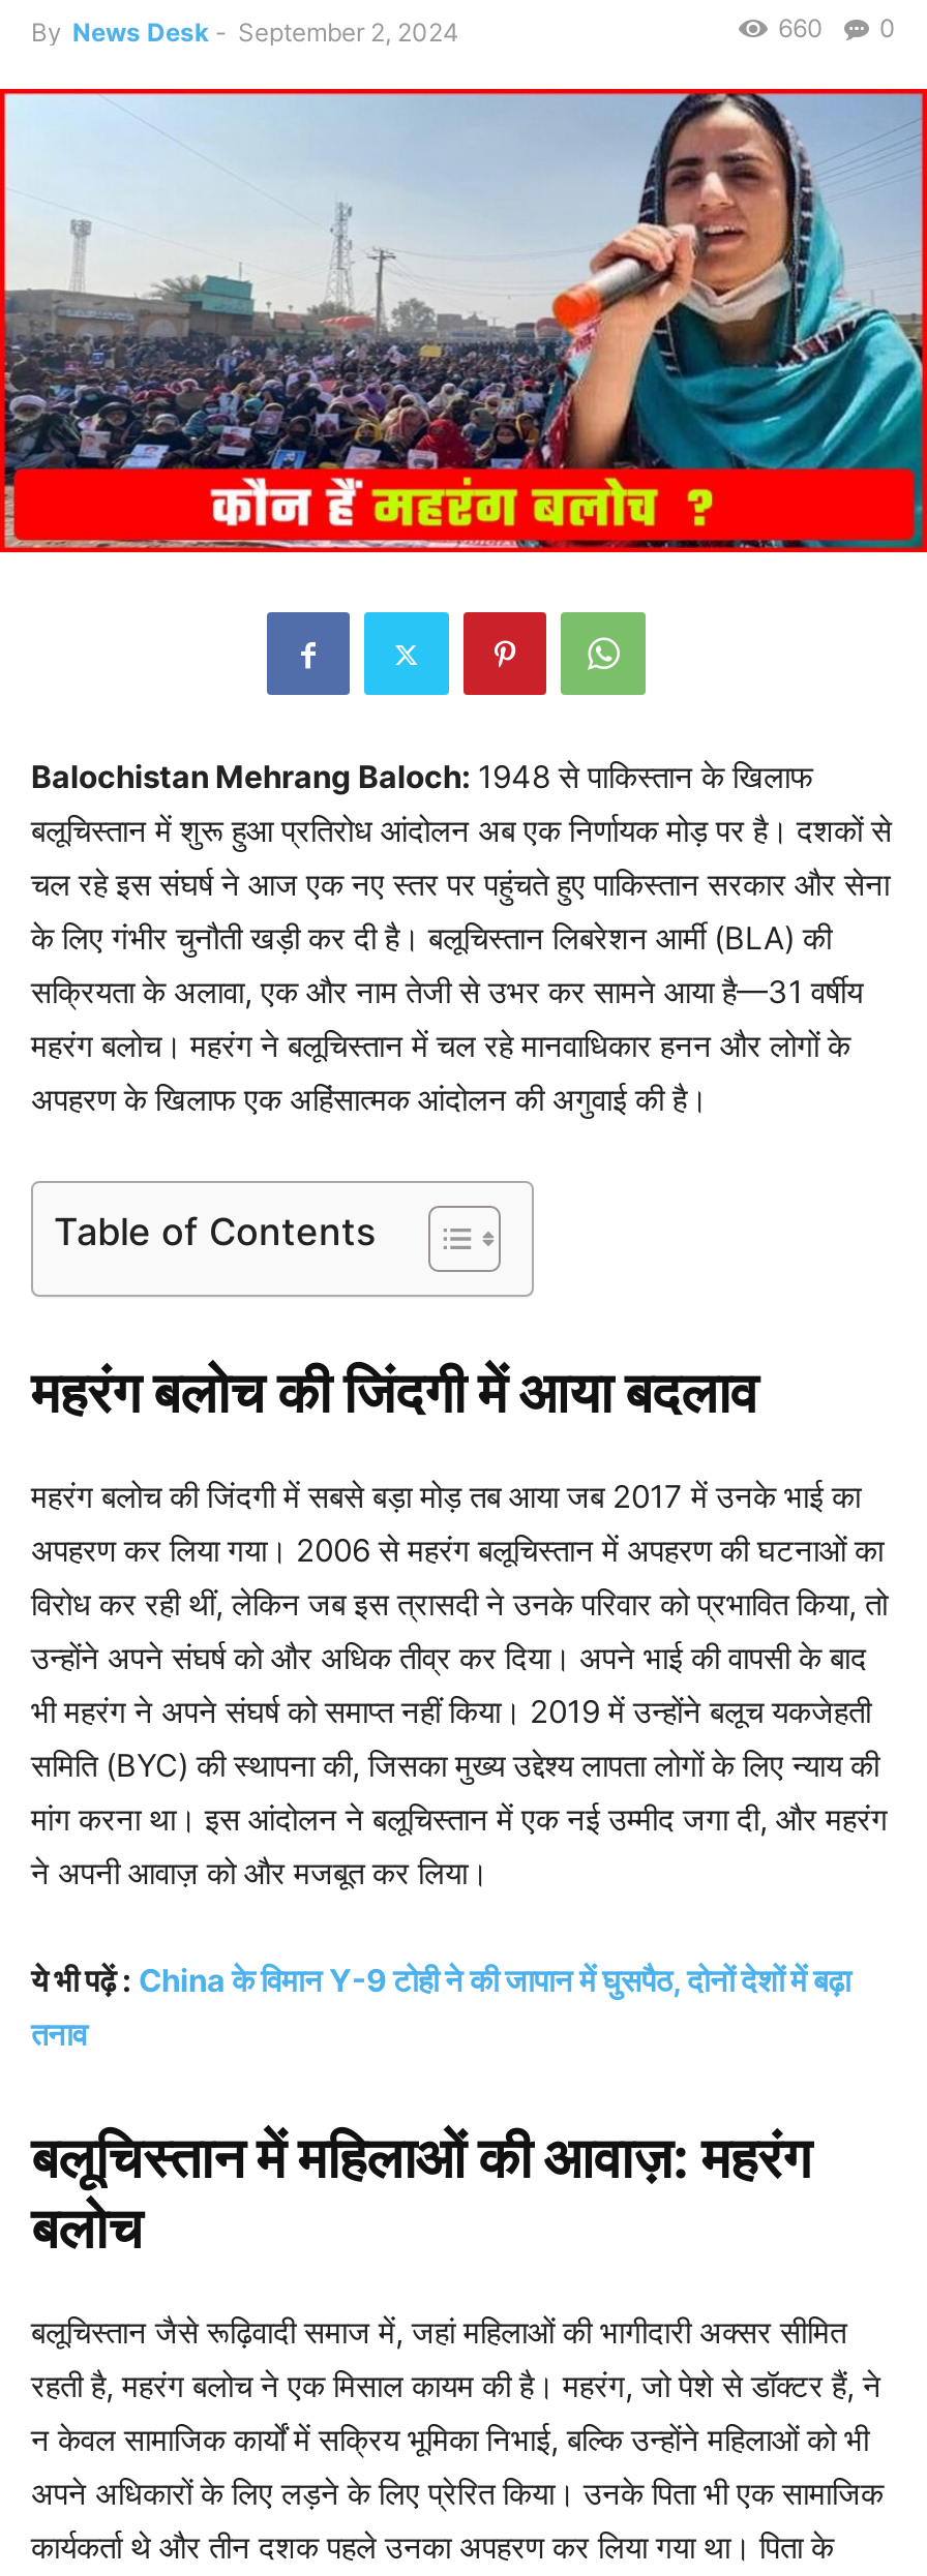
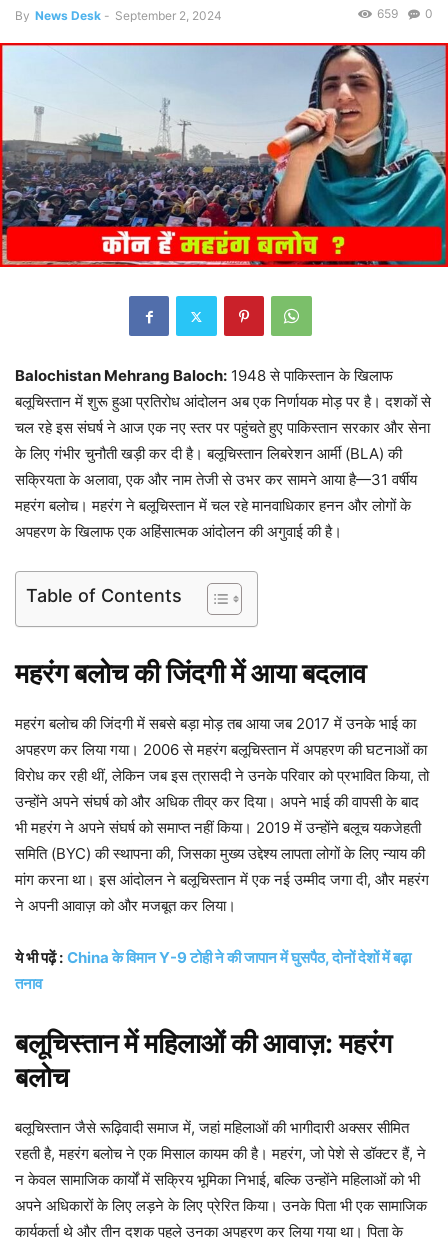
- 660 0
+ 659 0
